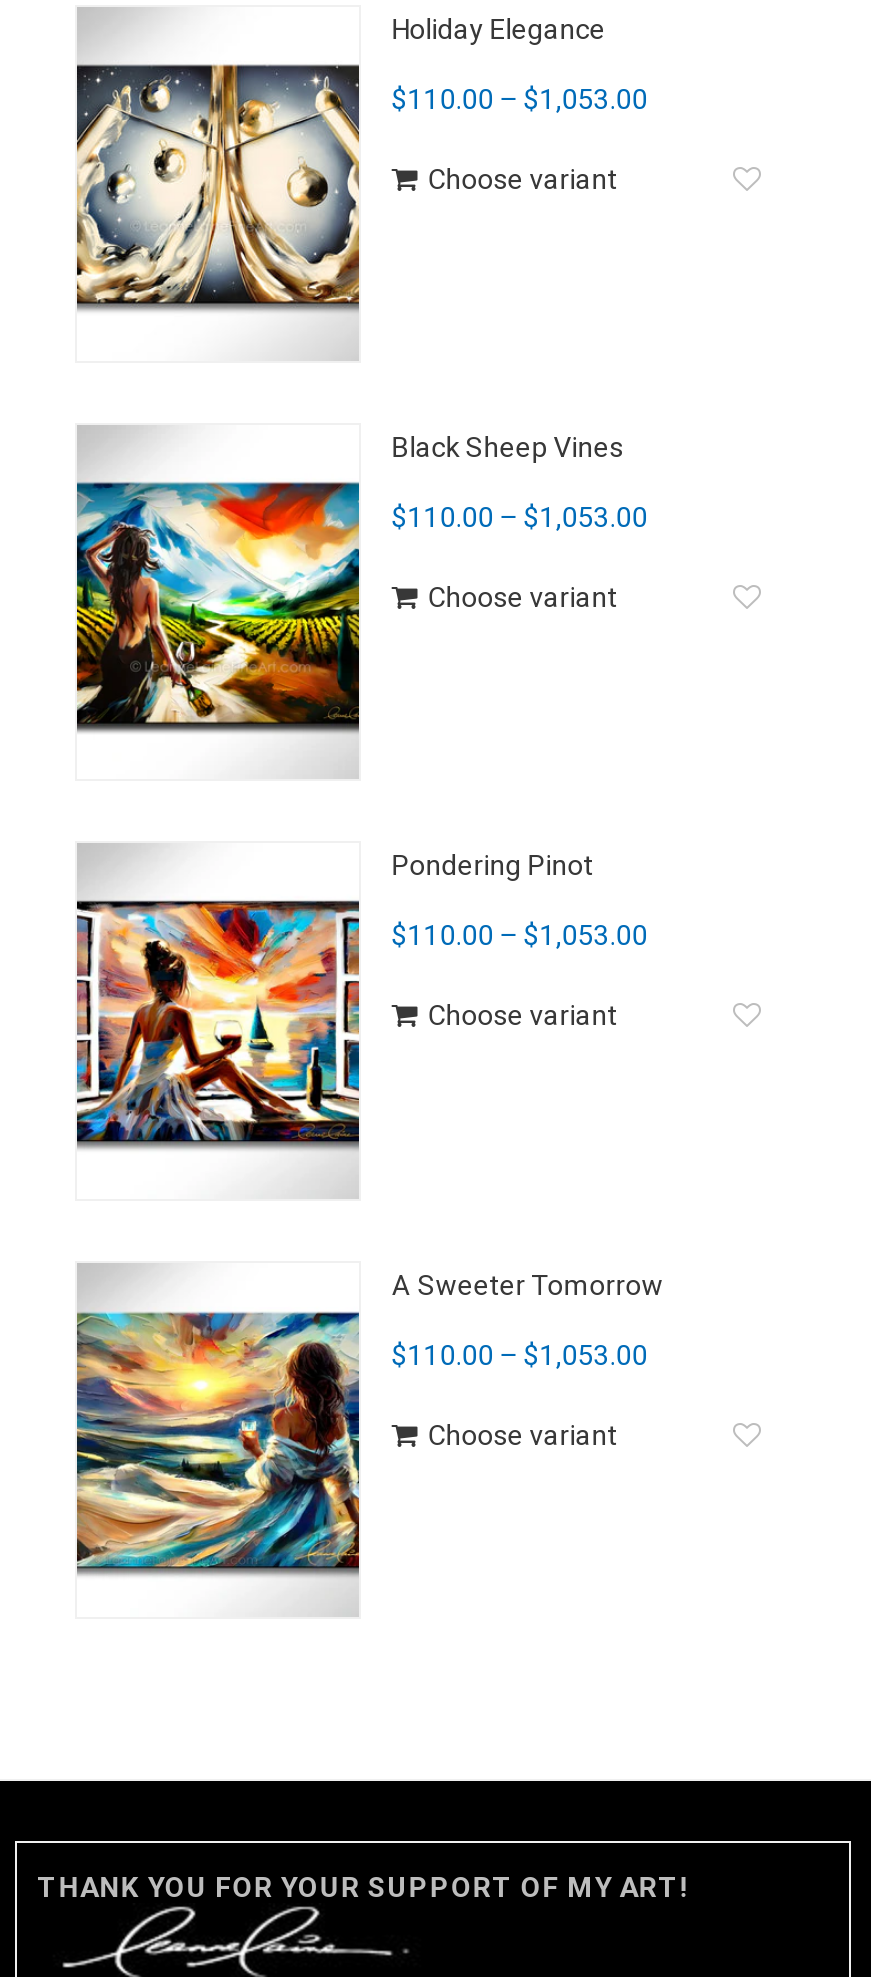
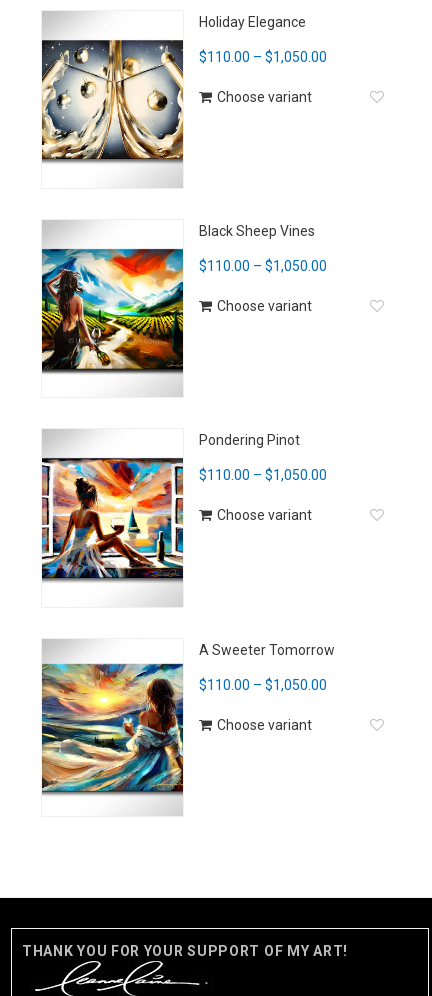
- $110.00 – $1,053.00
+ $110.00 – $1,050.00

- $110.00 – $1,053.00
+ $110.00 – $1,050.00

- $110.00 – $1,053.00
+ $110.00 – $1,050.00

- $110.00 – $1,053.00
+ $110.00 – $1,050.00
